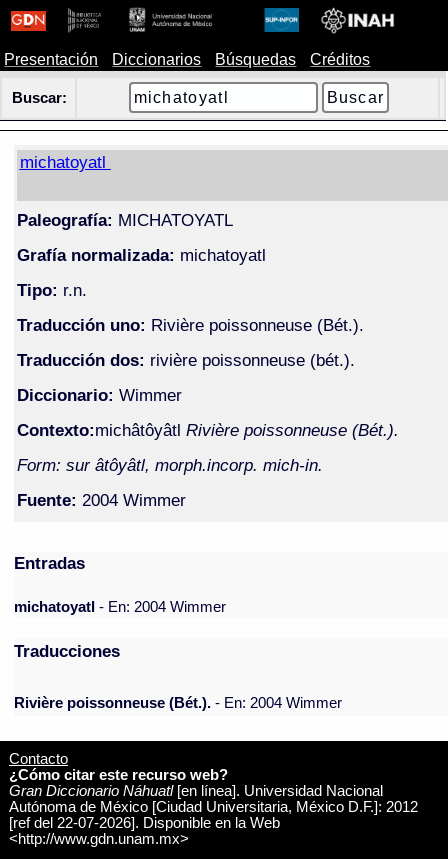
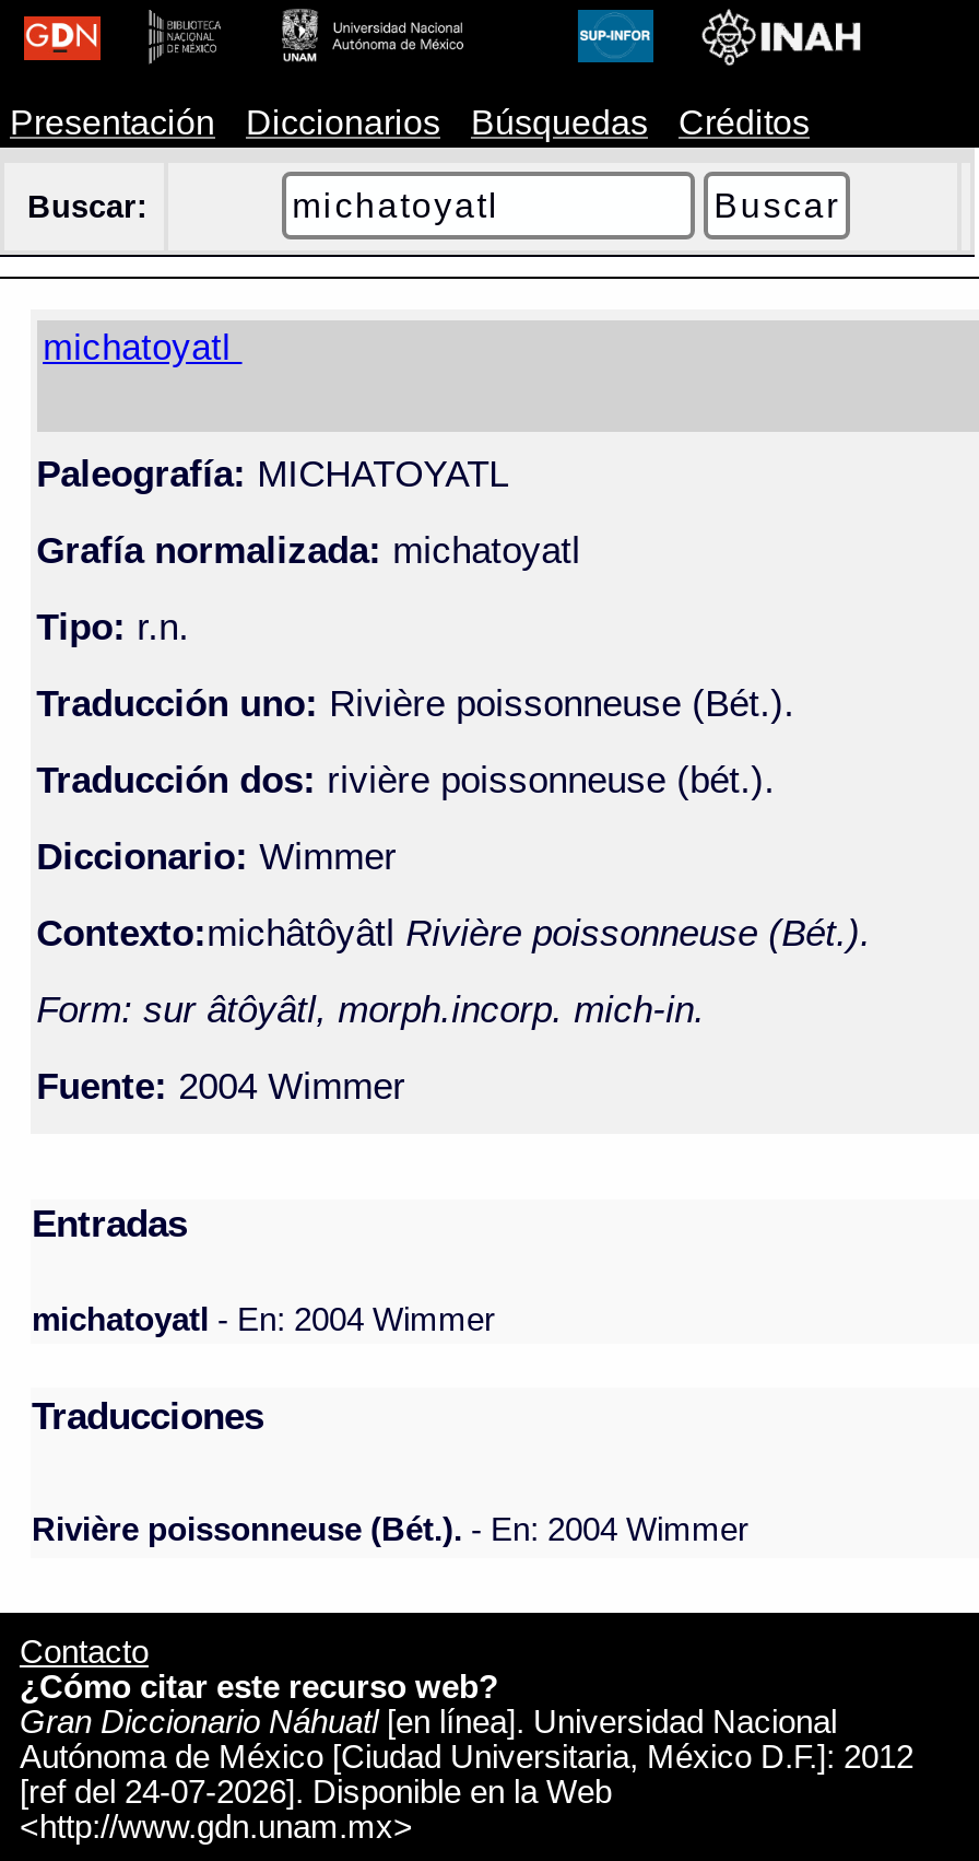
- [ref del 22-07-2026]. Disponible en la Web
+ [ref del 24-07-2026]. Disponible en la Web
